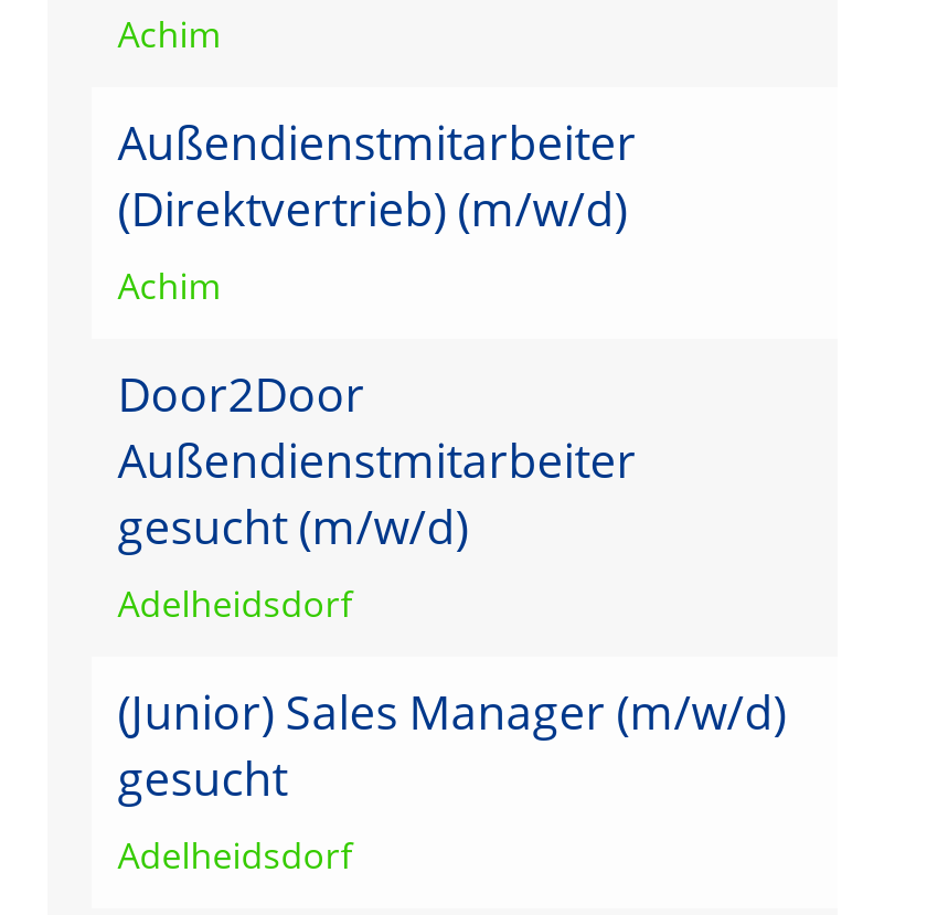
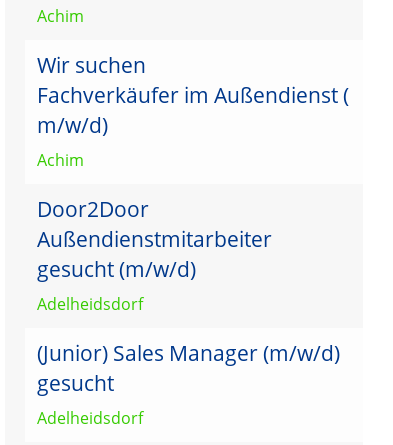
- Außendienstmitarbeiter
- (Direktvertrieb) (m/w/d)
+ Wir suchen
+ Fachverkäufer im Außendienst (
+ m/w/d)
